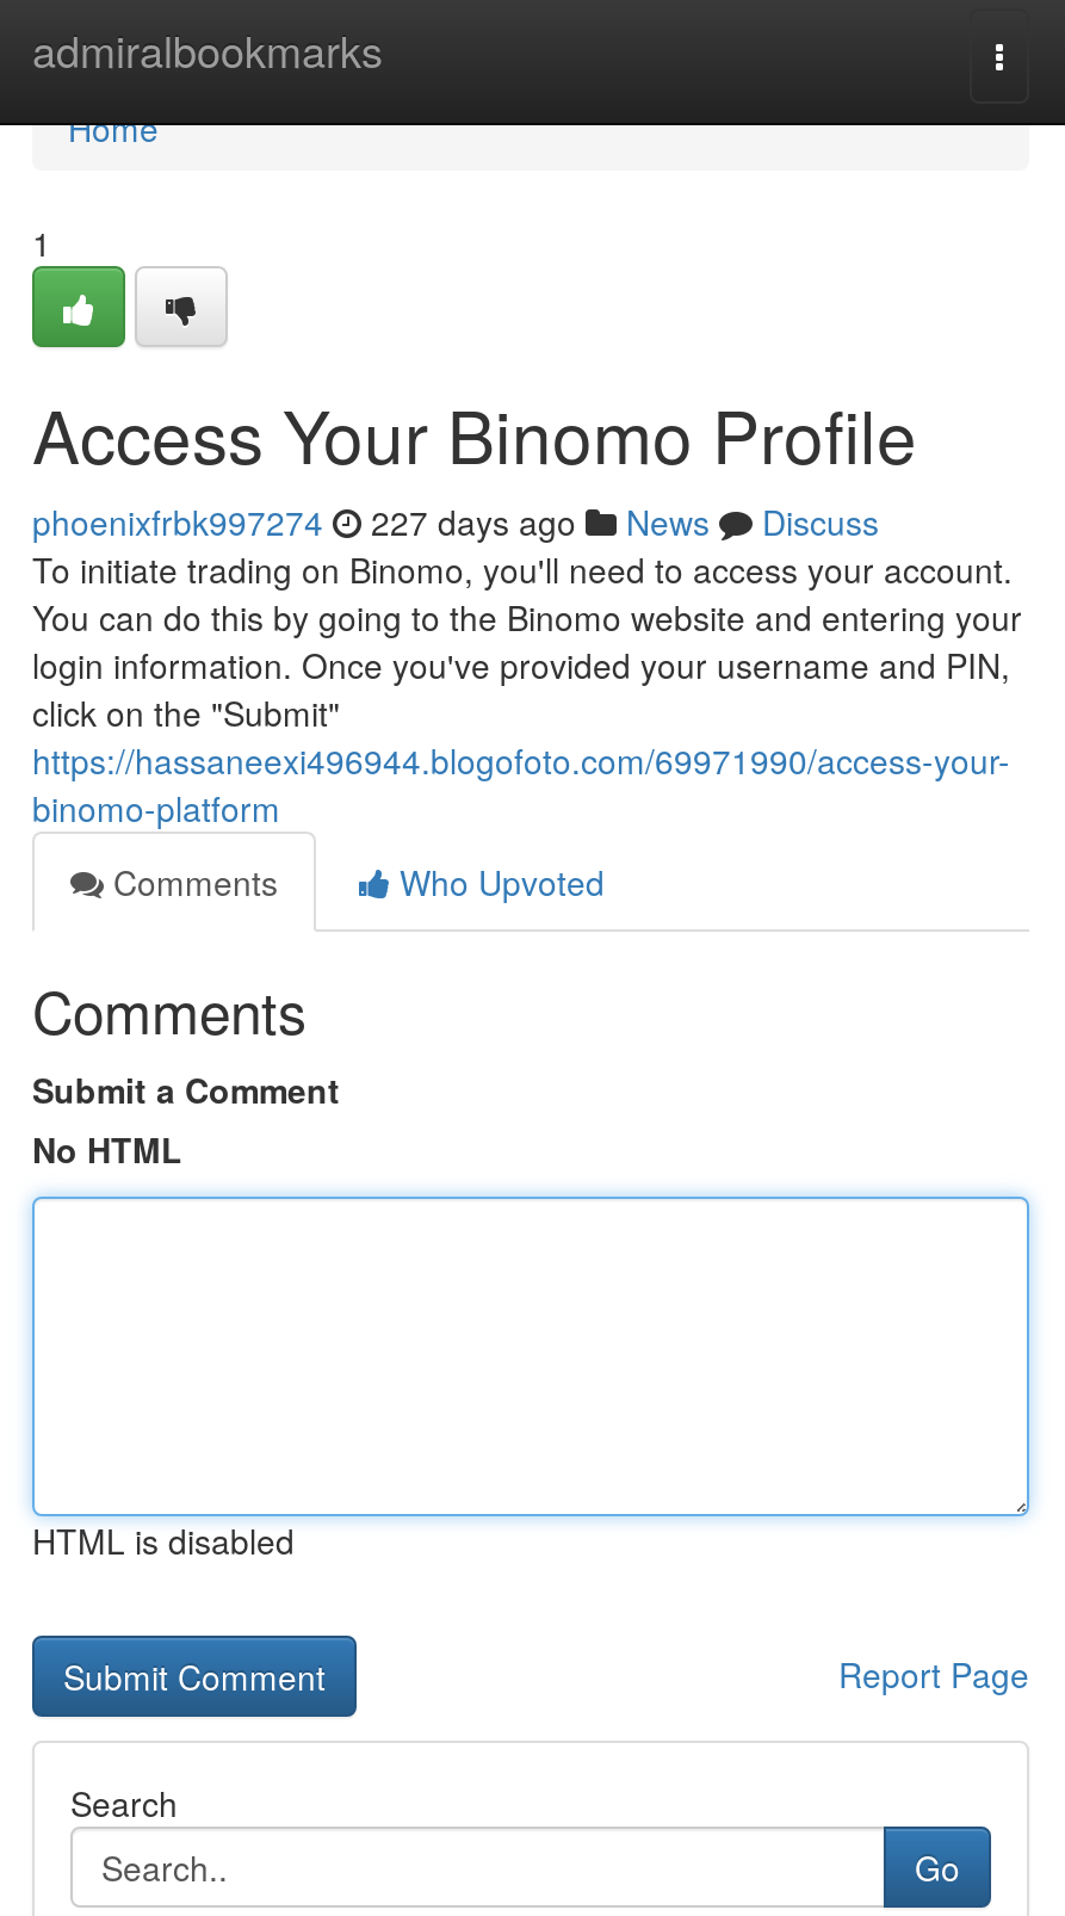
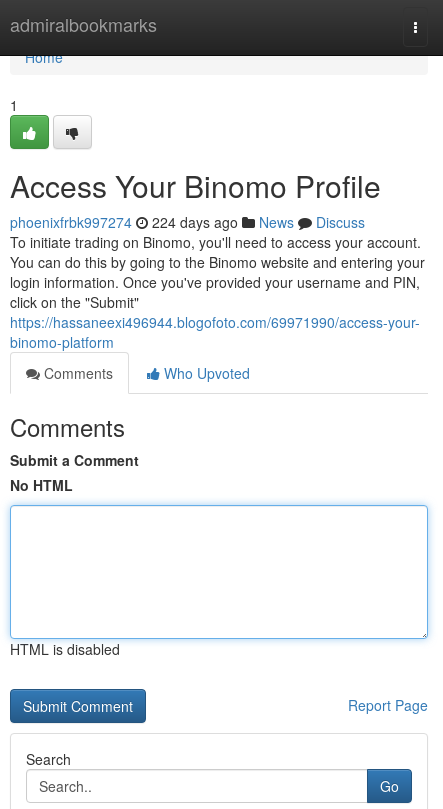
- phoenixfrbk997274 227 days ago News Discuss
+ phoenixfrbk997274 224 days ago News Discuss
